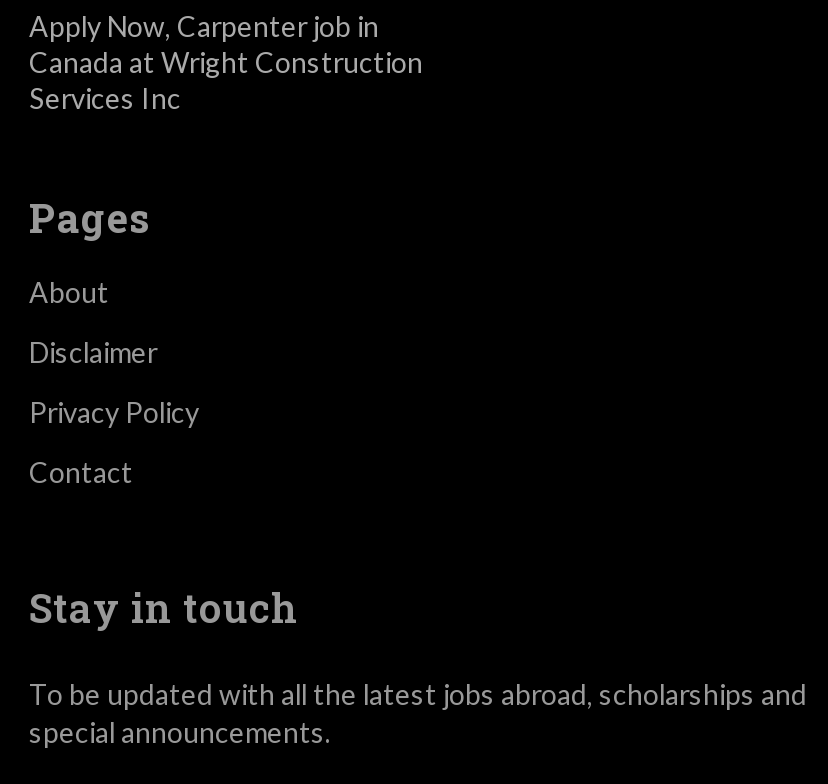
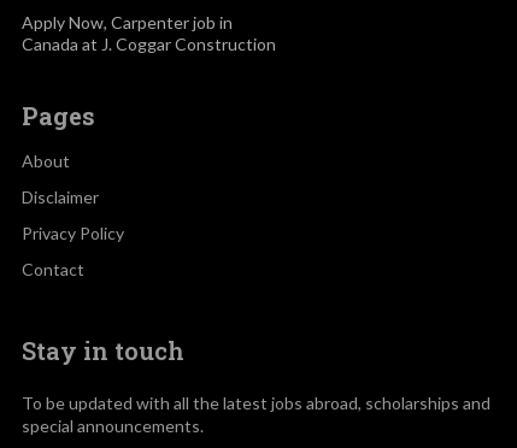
- Canada at Wright Construction
- Services Inc
+ Canada at J. Coggar Construction
